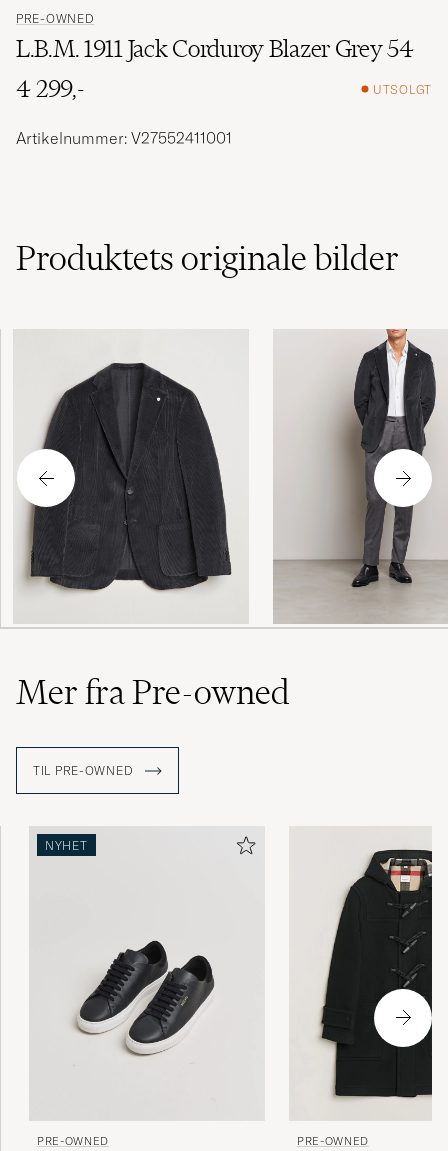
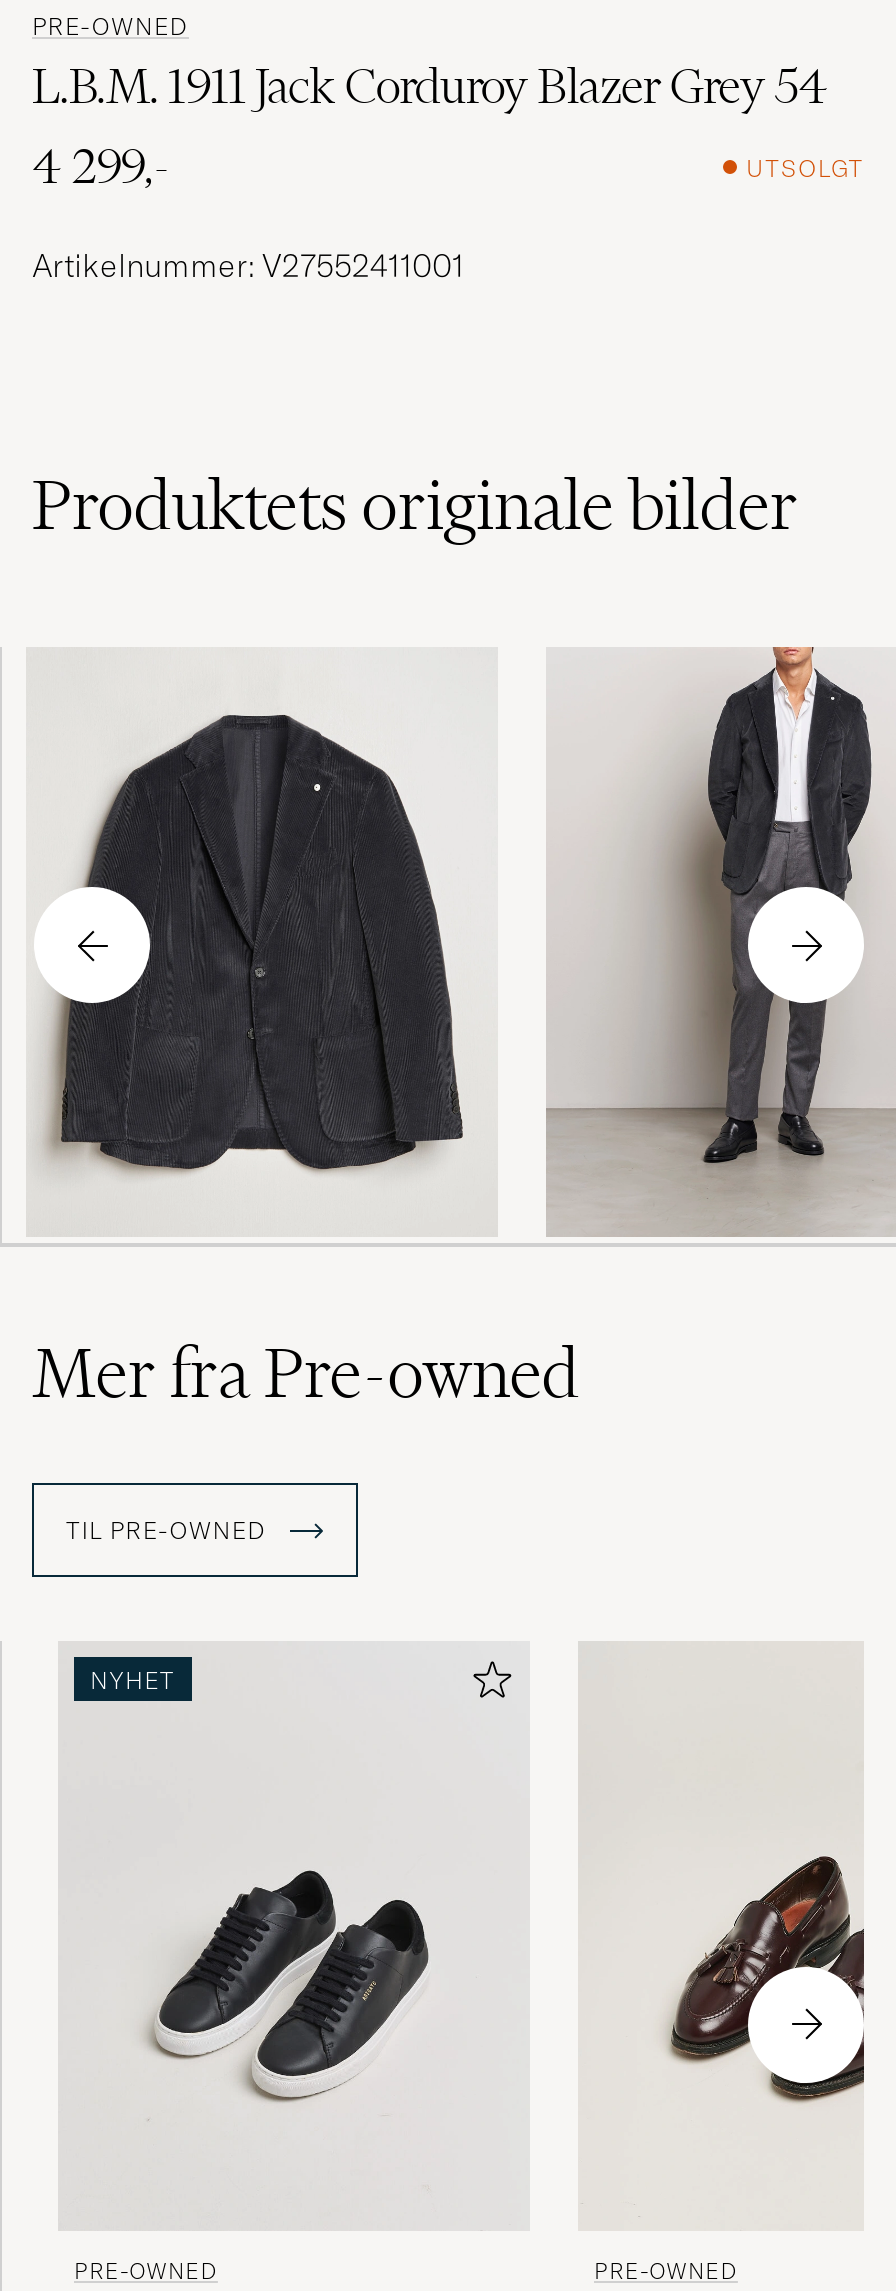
- [image]
+ [image]
